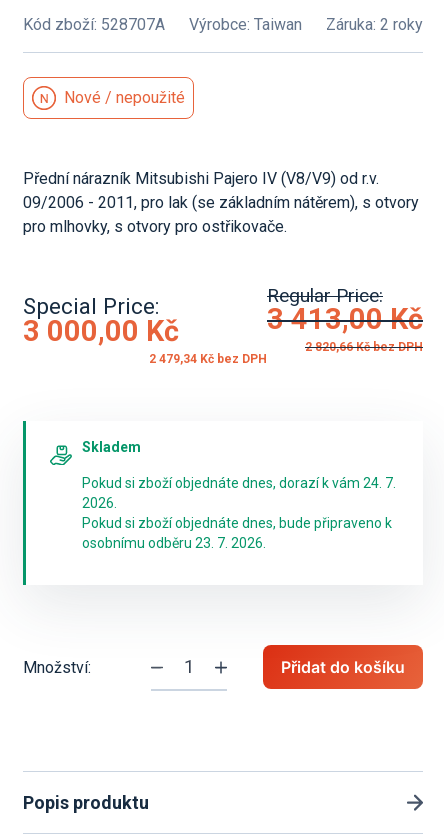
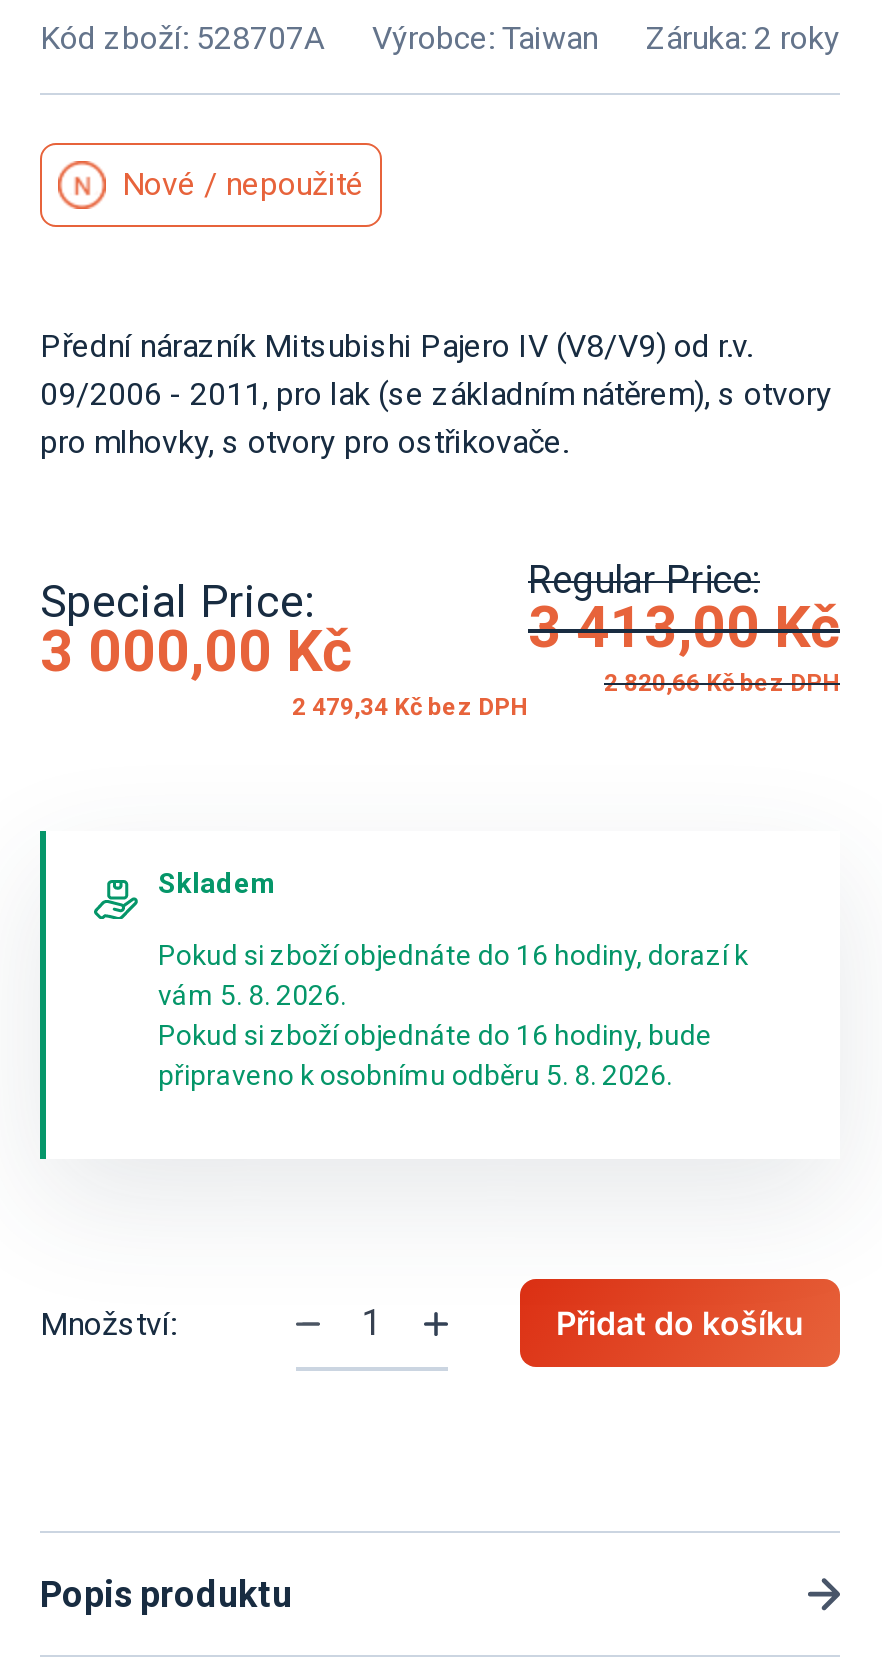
- Pokud si zboží objednáte dnes, dorazí k vám 24. 7.
- 2026.
- Pokud si zboží objednáte dnes, bude připraveno k
- osobnímu odběru 23. 7. 2026.
+ Pokud si zboží objednáte do 16 hodiny, dorazí k
+ vám 5. 8. 2026.
+ Pokud si zboží objednáte do 16 hodiny, bude
+ připraveno k osobnímu odběru 5. 8. 2026.
